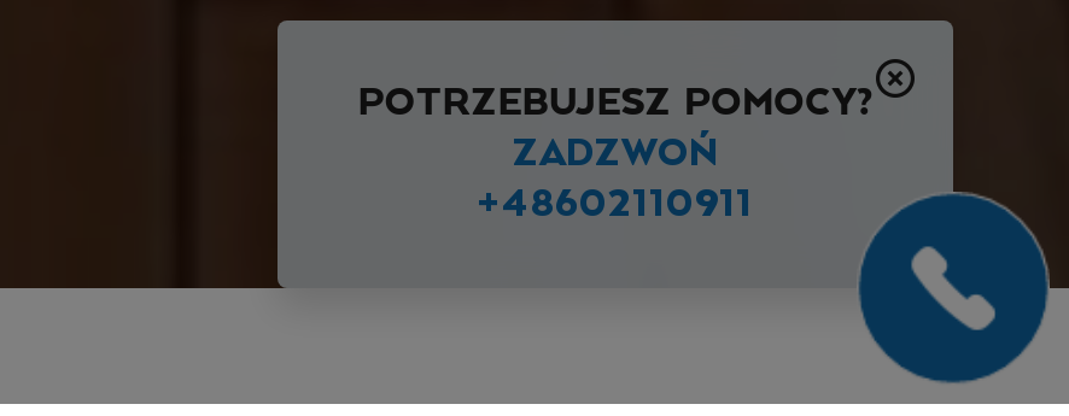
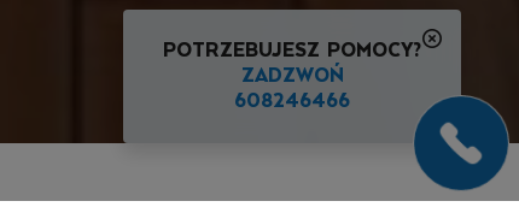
- +48602110911
+ 608246466
